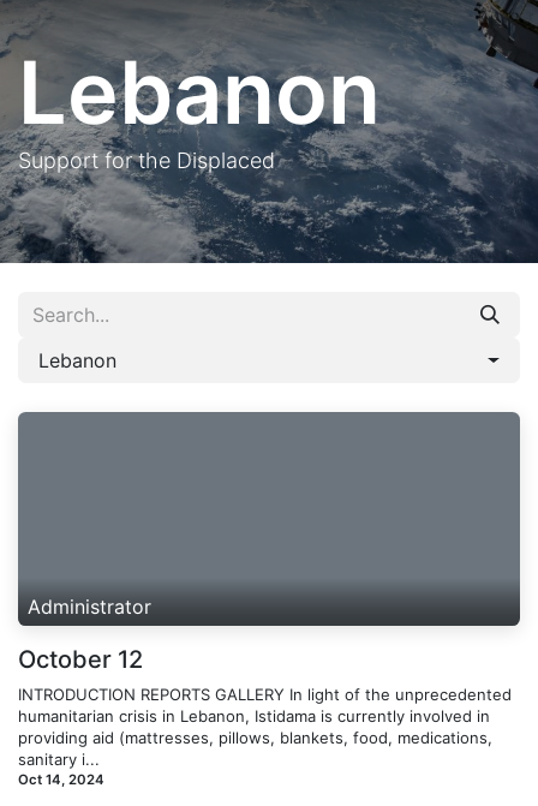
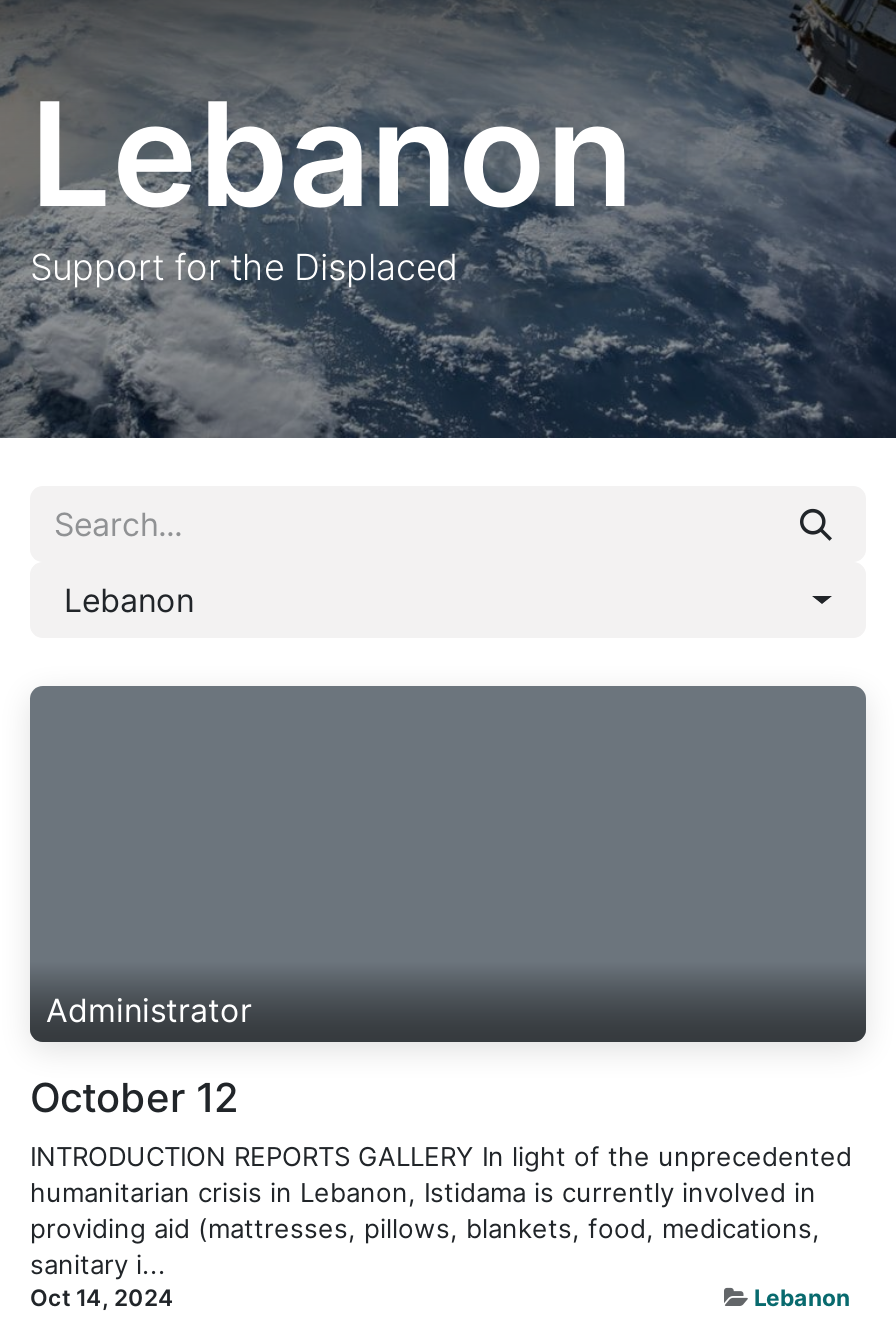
+ Lebanon
